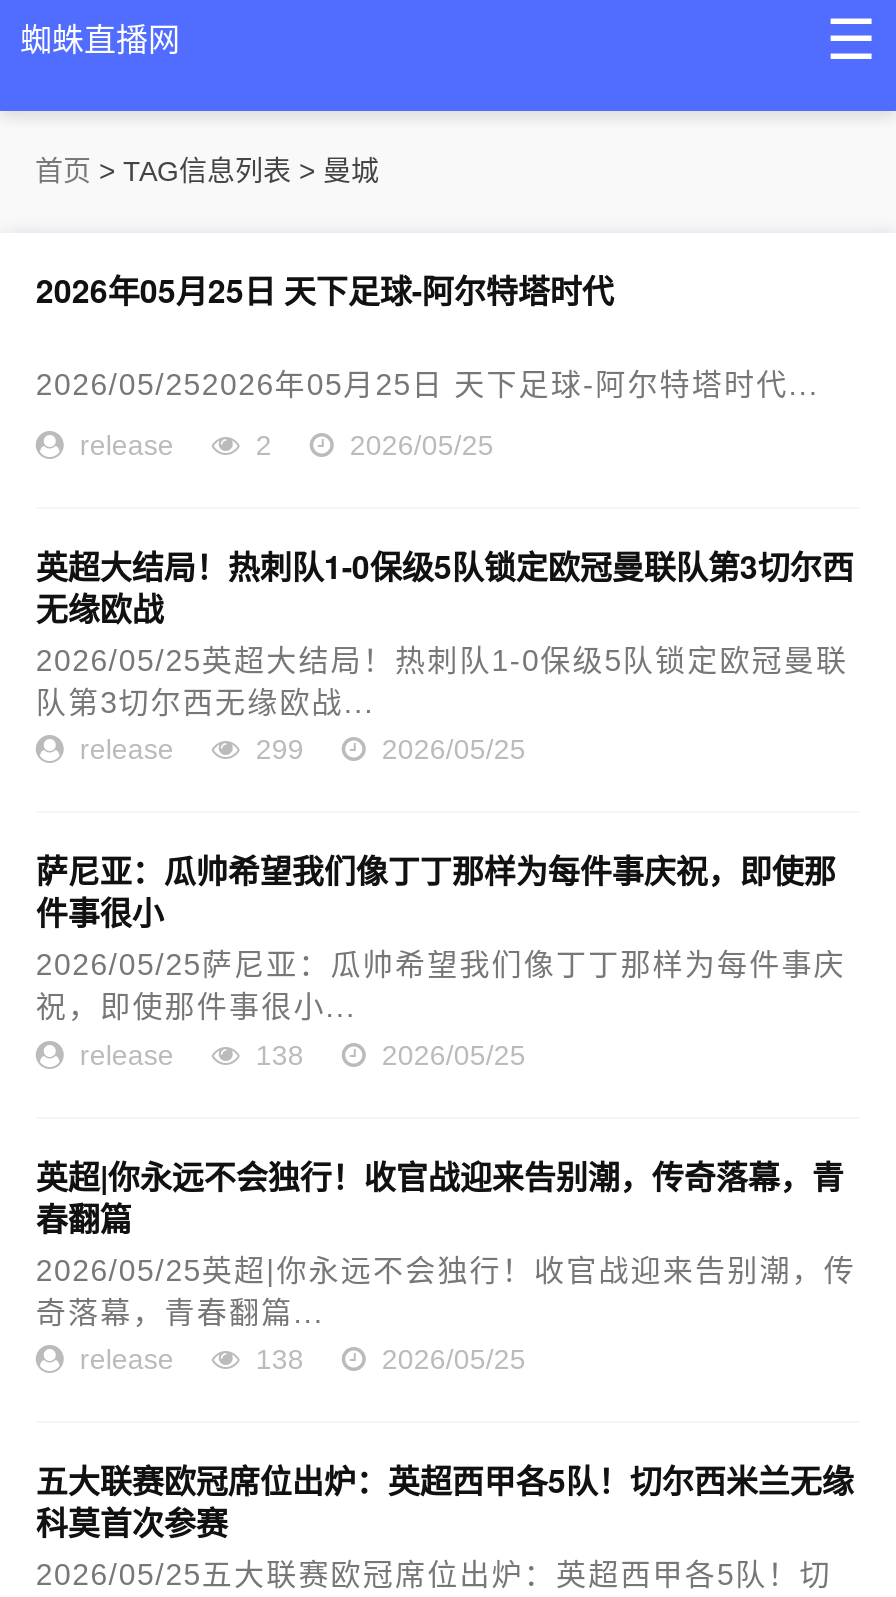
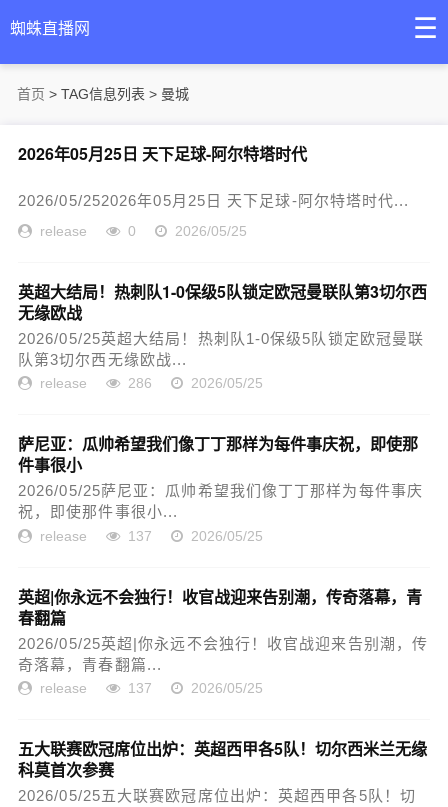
- 2
+ 0

- 299
+ 286

- 138
+ 137

- 138
+ 137
